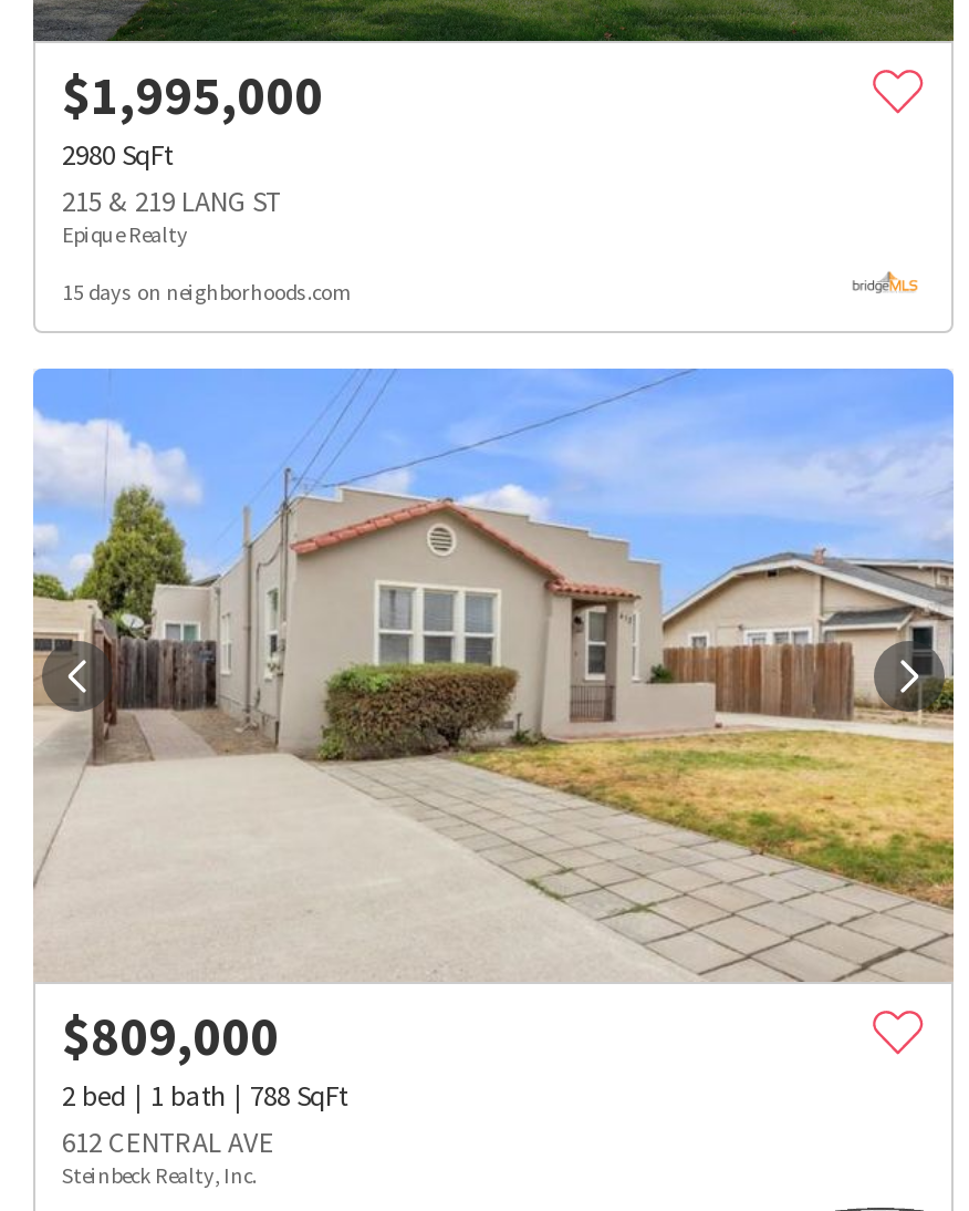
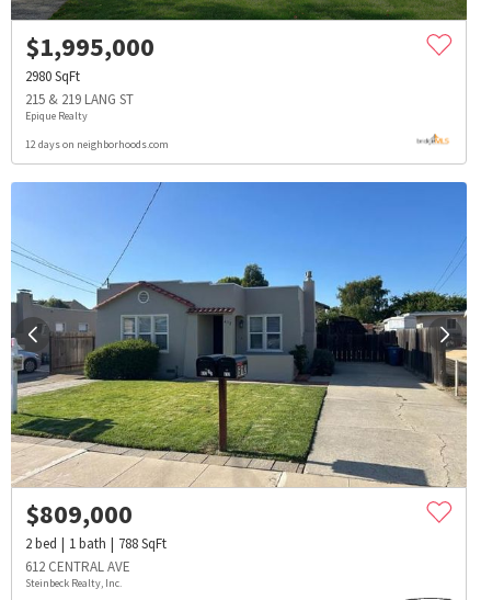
- 15 days on neighborhoods.com
+ 12 days on neighborhoods.com

- [image]
+ [image]
